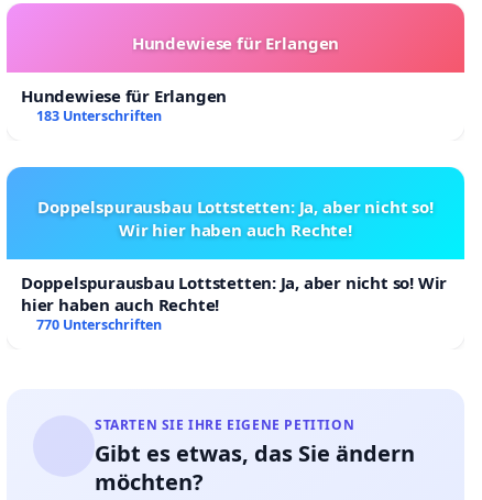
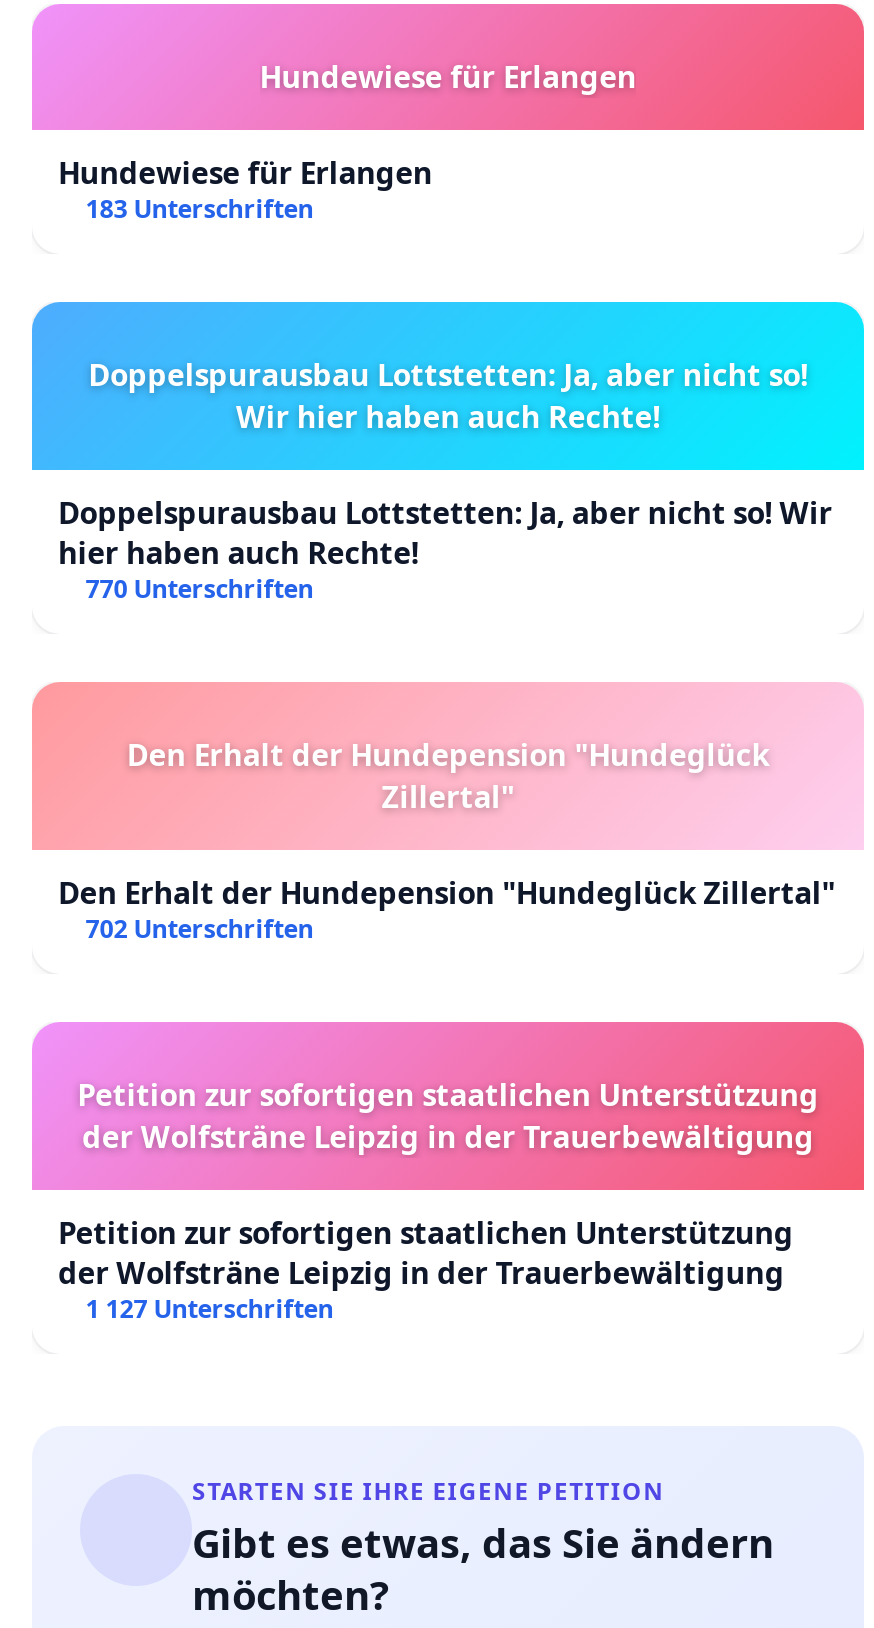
+ [image]
+ Den Erhalt der Hundepension "Hundeglück
+ Zillertal"
+ Den Erhalt der Hundepension "Hundeglück Zillertal"
+ 702 Unterschriften

+ [image]
+ Petition zur sofortigen staatlichen Unterstützung
+ der Wolfsträne Leipzig in der Trauerbewältigung
+ Petition zur sofortigen staatlichen Unterstützung
+ der Wolfsträne Leipzig in der Trauerbewältigung
+ 1 127 Unterschriften
